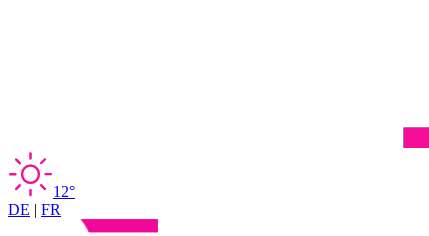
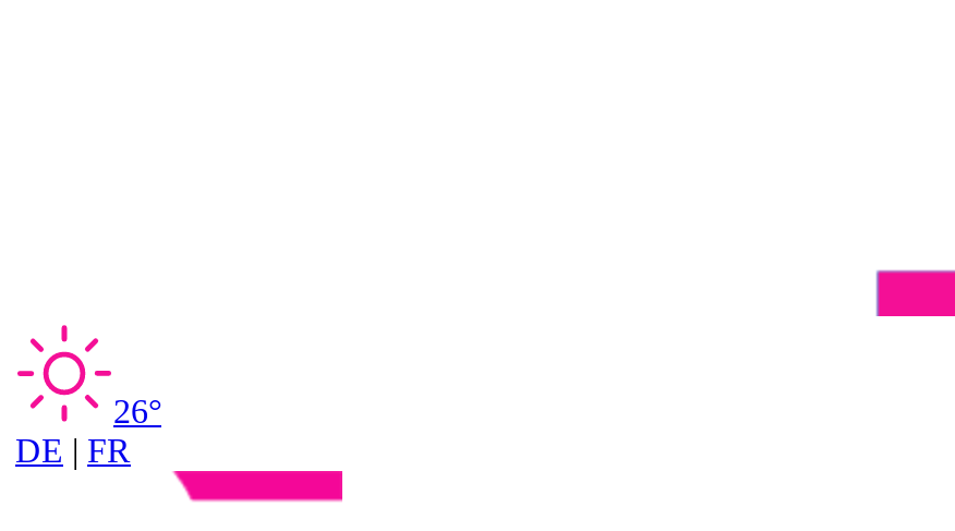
- 12°
+ 26°
